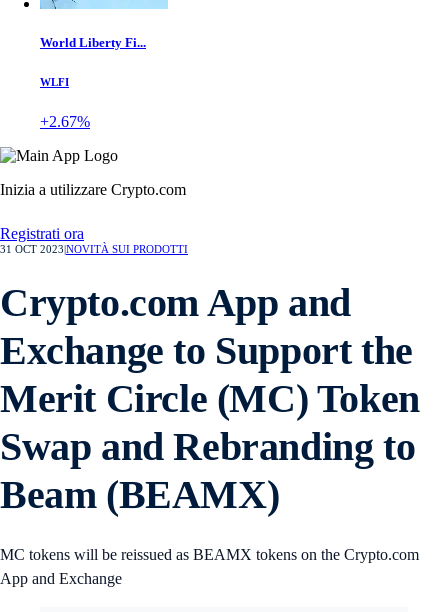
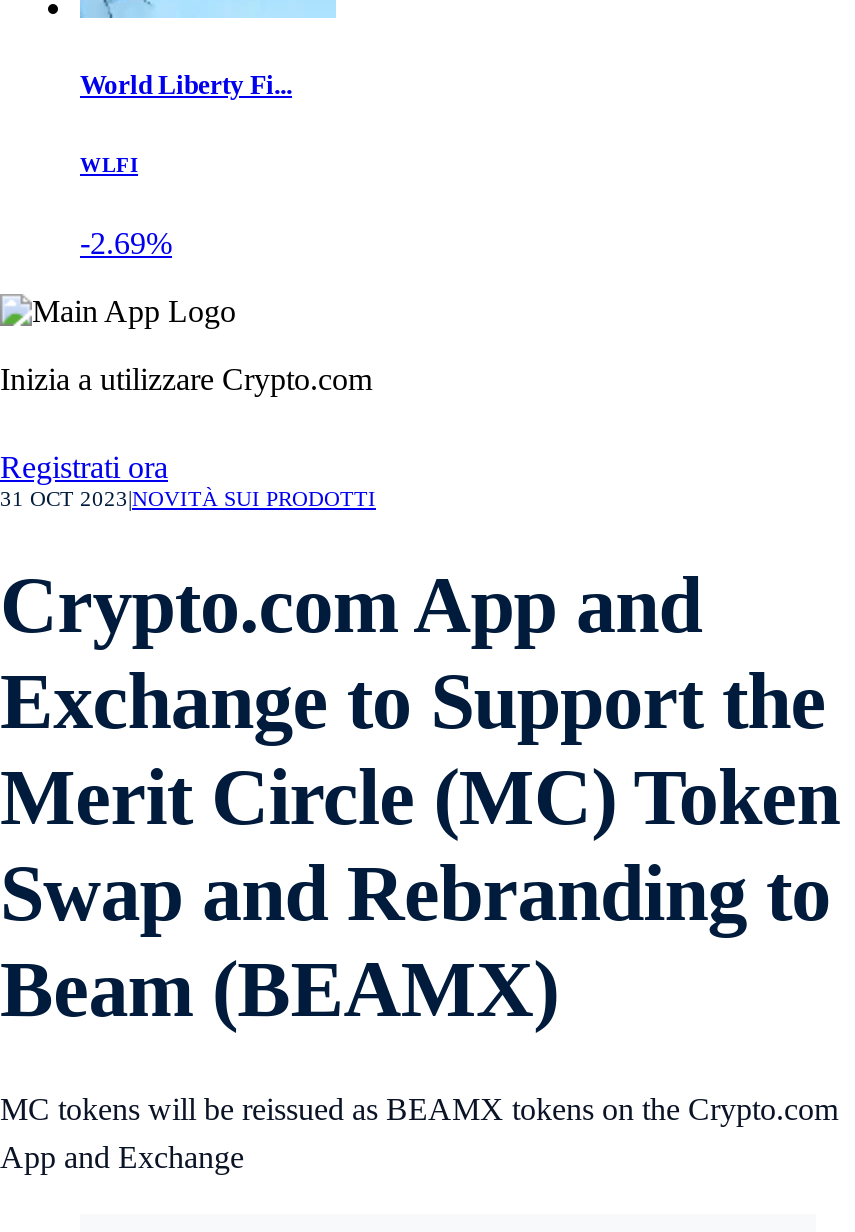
- +2.67%
+ -2.69%
